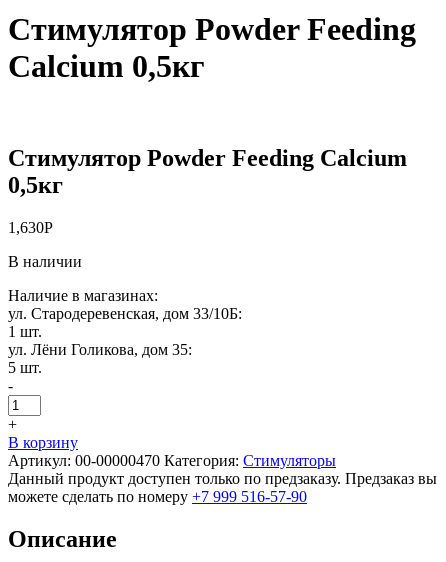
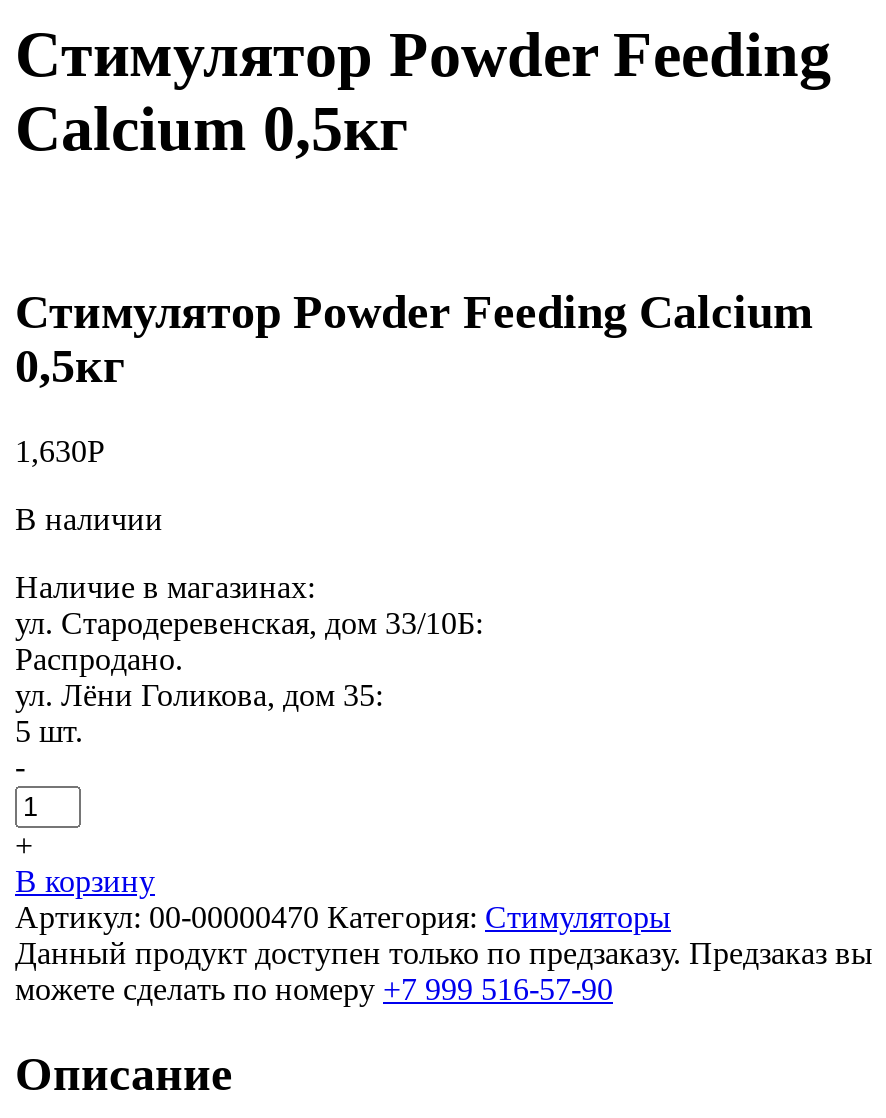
- 1 шт.
+ Распродано.
